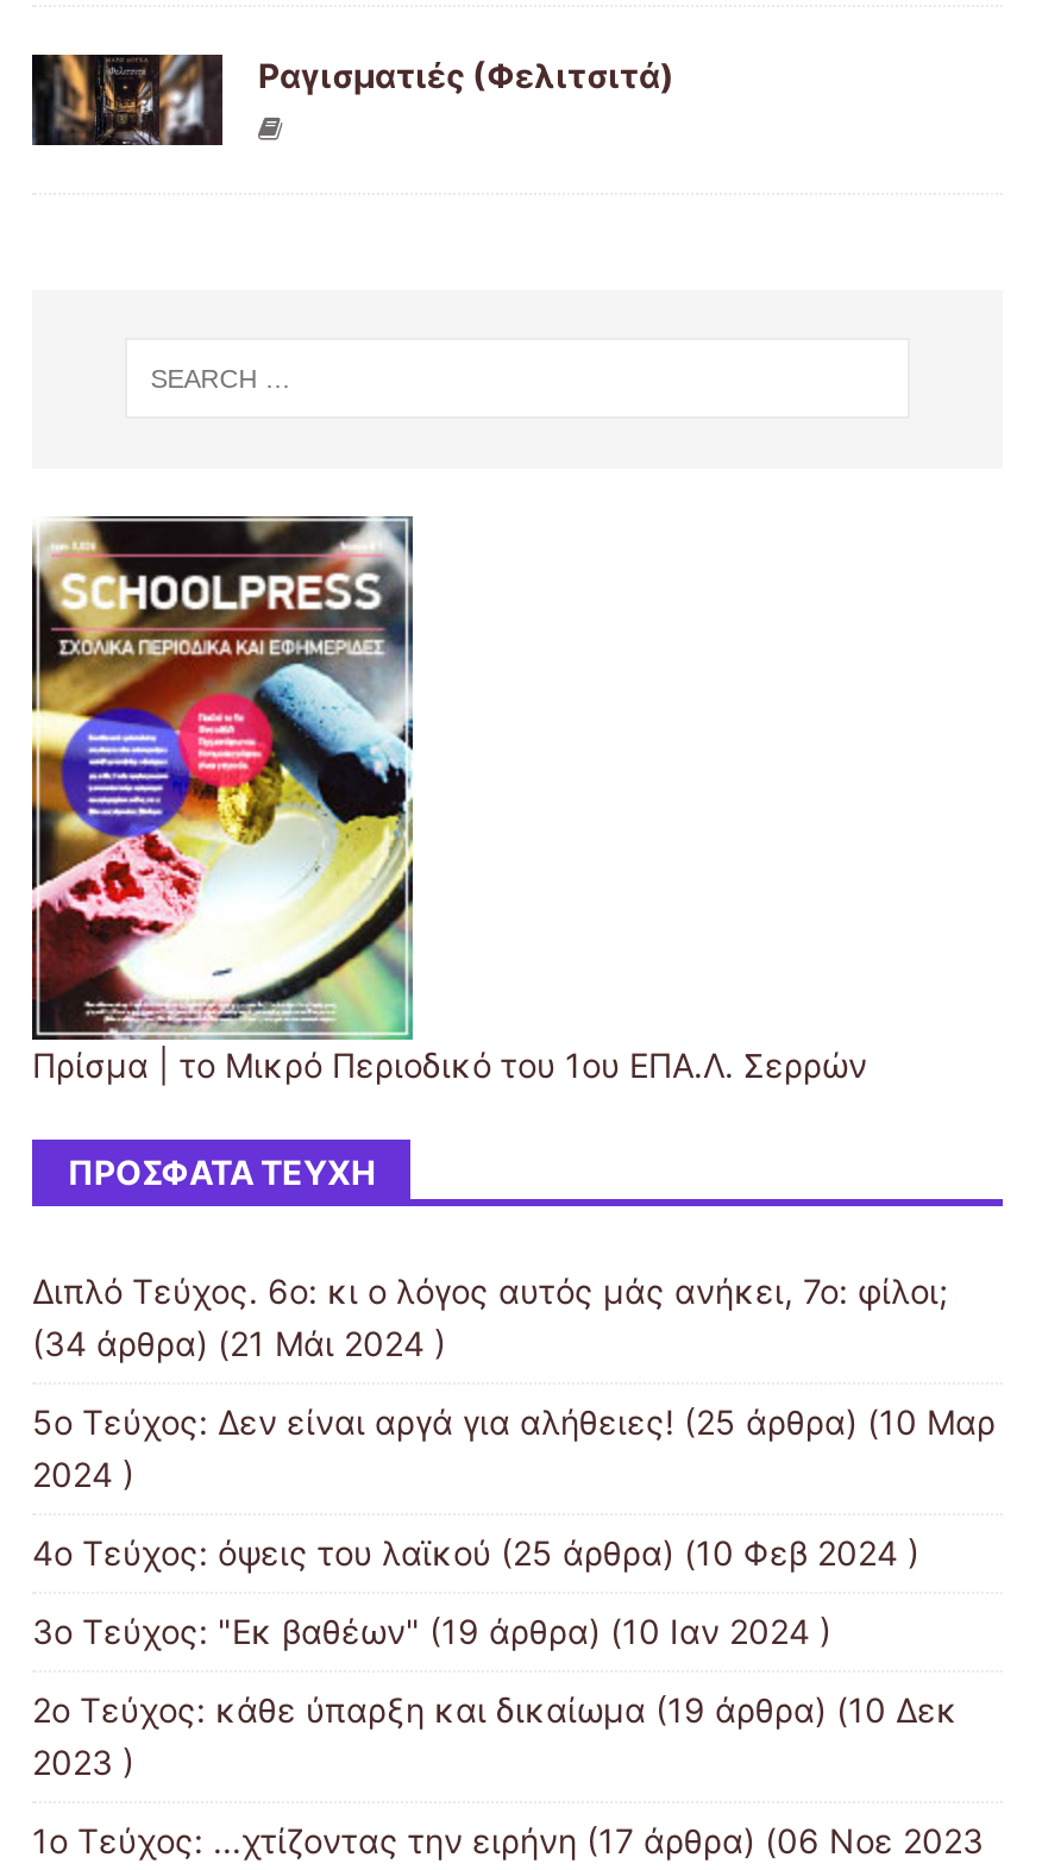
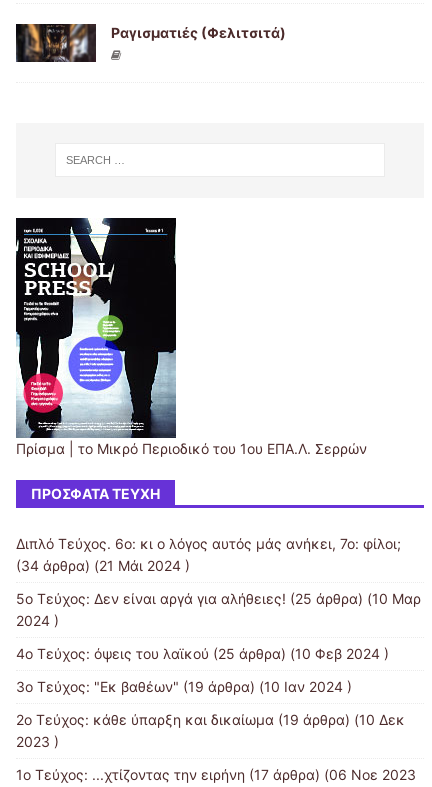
- [image]
+ [image]
